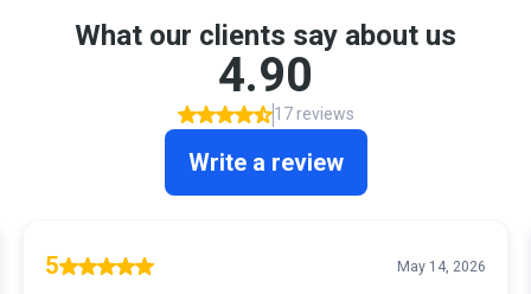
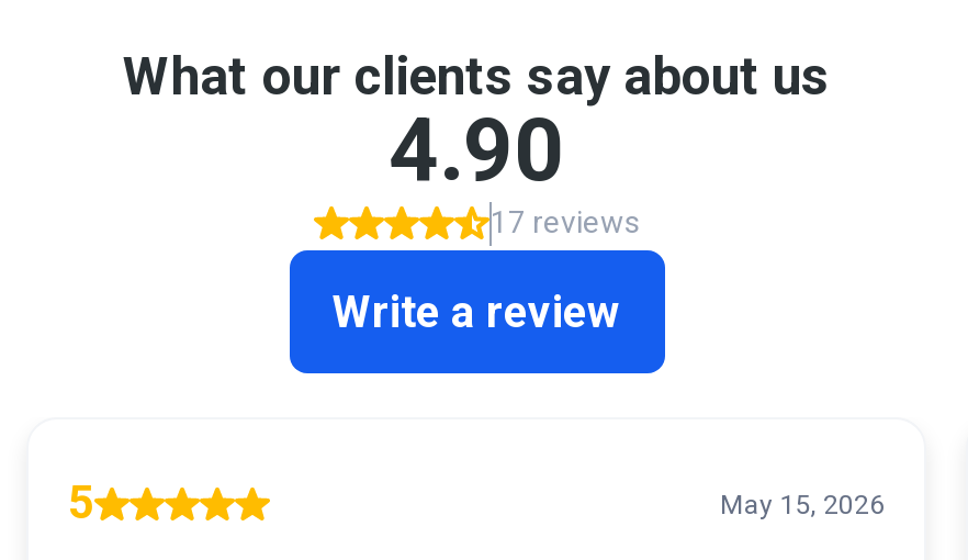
- May 14, 2026
+ May 15, 2026
